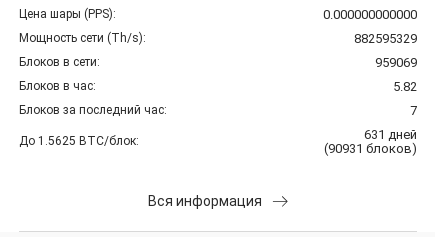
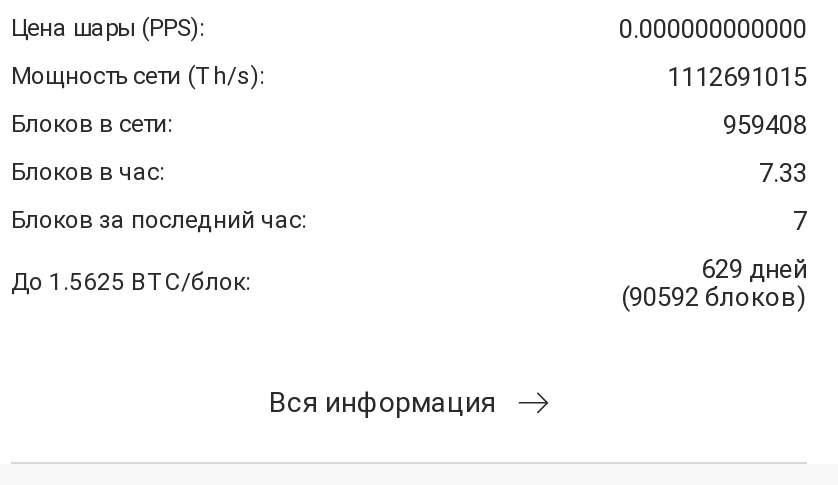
- 882595329
+ 1112691015

- 959069
+ 959408

- 5.82
+ 7.33

- 631 дней
+ 629 дней

- (90931 блоков)
+ (90592 блоков)
